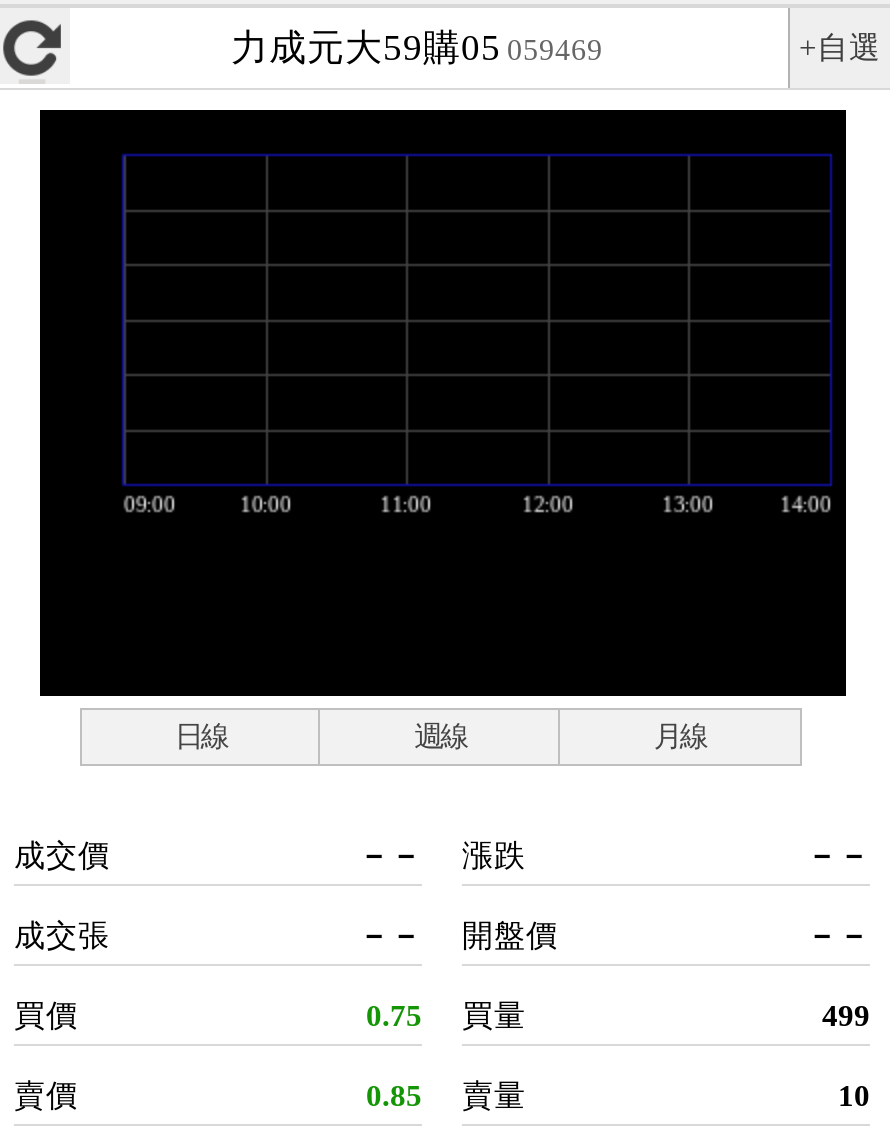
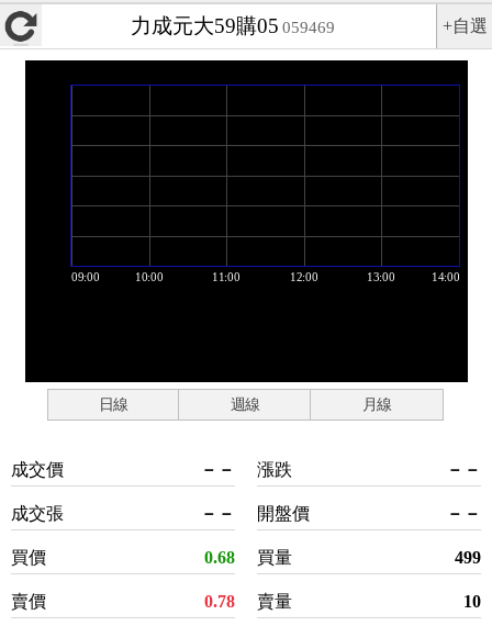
- 0.75 買量
+ 0.68 買量

- 0.85
+ 0.78
